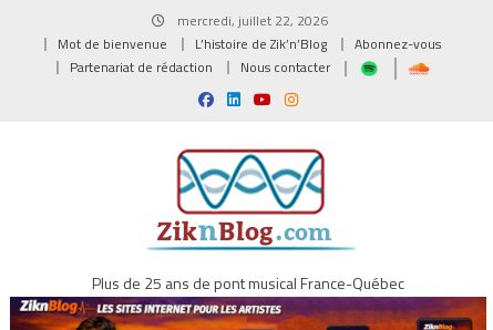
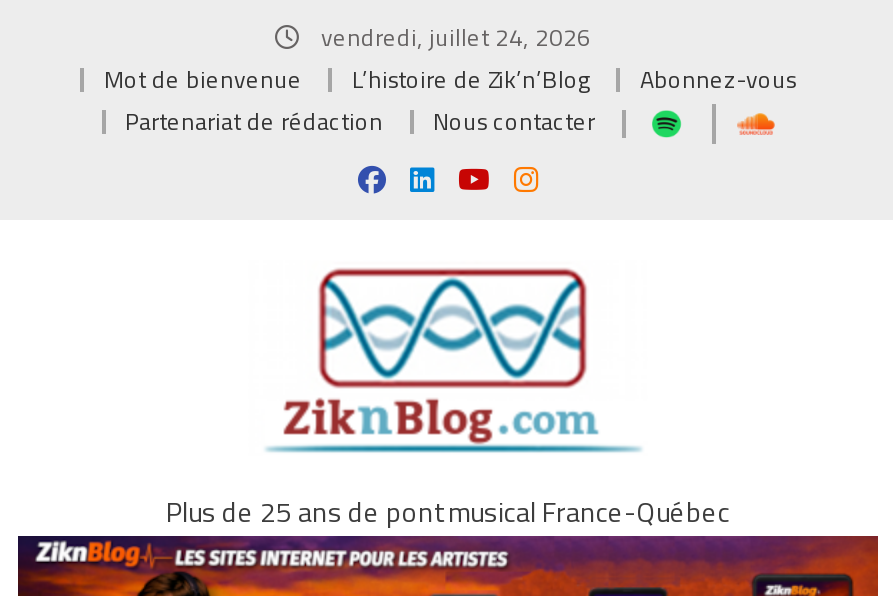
- mercredi, juillet 22, 2026
+ vendredi, juillet 24, 2026
